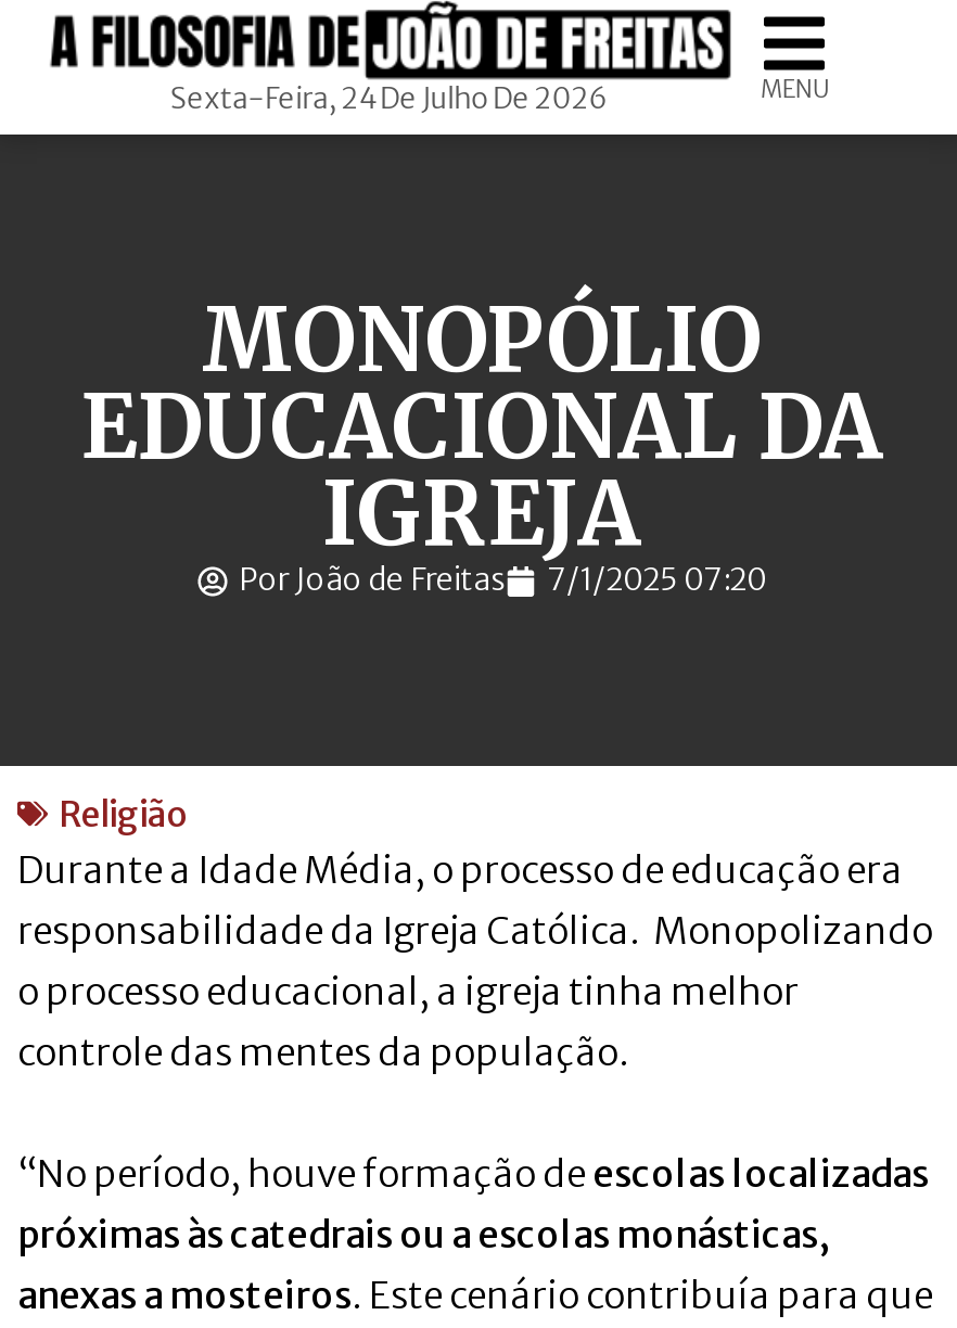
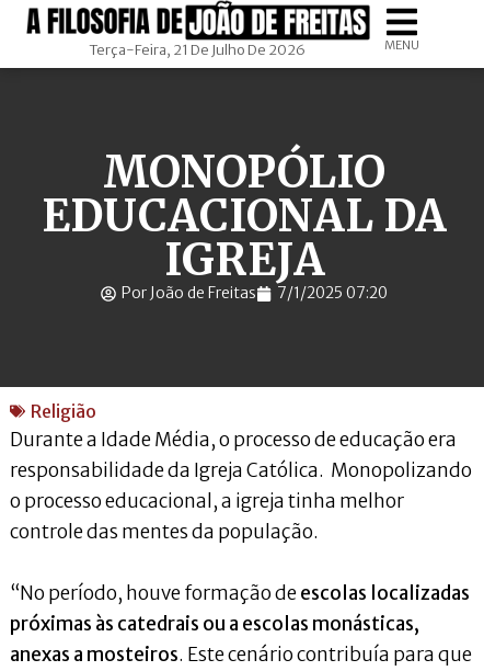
- Sexta-Feira, 24 De Julho De 2026
+ Terça-Feira, 21 De Julho De 2026
